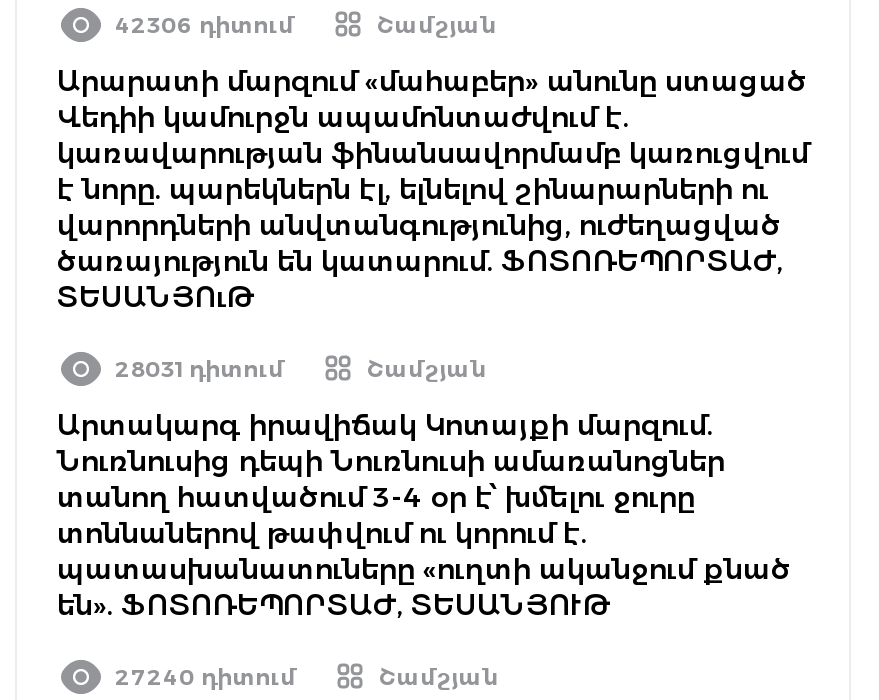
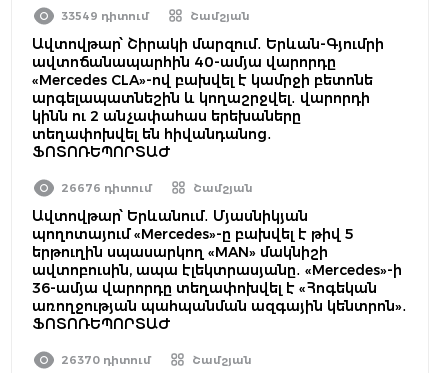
- 42306 դիտում
+ 33549 դիտում

- Արարատի մարզում «մահաբեր» անունը ստացած
- Վեդիի կամուրջն ապամոնտաժվում է.
- կառավարության ֆինանսավորմամբ կառուցվում
- է նորը. պարեկներն էլ, ելնելով շինարարների ու
- վարորդների անվտանգությունից, ուժեղացված
- ծառայություն են կատարում. ՖՈՏՈՌԵՊՈՐՏԱԺ,
- ՏԵՍԱՆՅՈւԹ
+ Ավտովթար՝ Շիրակի մարզում․ Երևան-Գյումրի
+ ավտոճանապարհին 40-ամյա վարորդը
+ «Mercedes CLA»-ով բախվել է կամրջի բետոնե
+ արգելապատնեշին և կողաշրջվել․ վարորդի
+ կինն ու 2 անչափահաս երեխաները
+ տեղափոխվել են հիվանդանոց․
+ ՖՈՏՈՌԵՊՈՐՏԱԺ

- 28031 դիտում
+ 26676 դիտում

- Արտակարգ իրավիճակ Կոտայքի մարզում.
- Նուռնուսից դեպի Նուռնուսի ամառանոցներ
- տանող հատվածում 3-4 օր է՝ խմելու ջուրը
- տոննաներով թափվում ու կորում է.
- պատասխանատուները «ուղտի ականջում քնած
- են». ՖՈՏՈՌԵՊՈՐՏԱԺ, ՏԵՍԱՆՅՈՒԹ
+ Ավտովթար՝ Երևանում․ Մյասնիկյան
+ պողոտայում «Mercedes»-ը բախվել է թիվ 5
+ երթուղին սպասարկող «MAN» մակնիշի
+ ավտոբուսին, ապա էլեկտրասյանը․ «Mercedes»-ի
+ 36-ամյա վարորդը տեղափոխվել է «Հոգեկան
+ առողջության պահպանման ազգային կենտրոն»․
+ ՖՈՏՈՌԵՊՈՐՏԱԺ

- 27240 դիտում
+ 26370 դիտում
